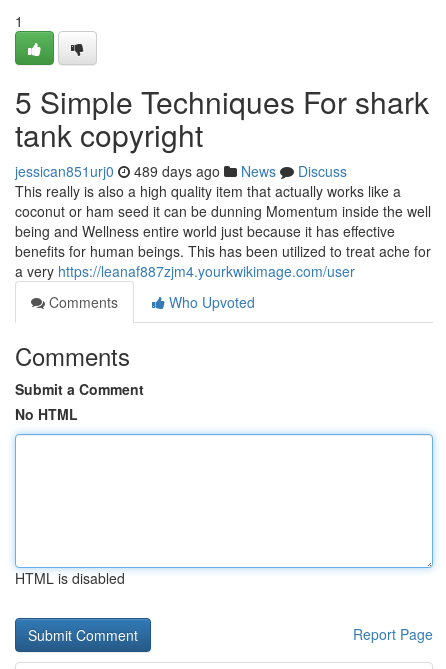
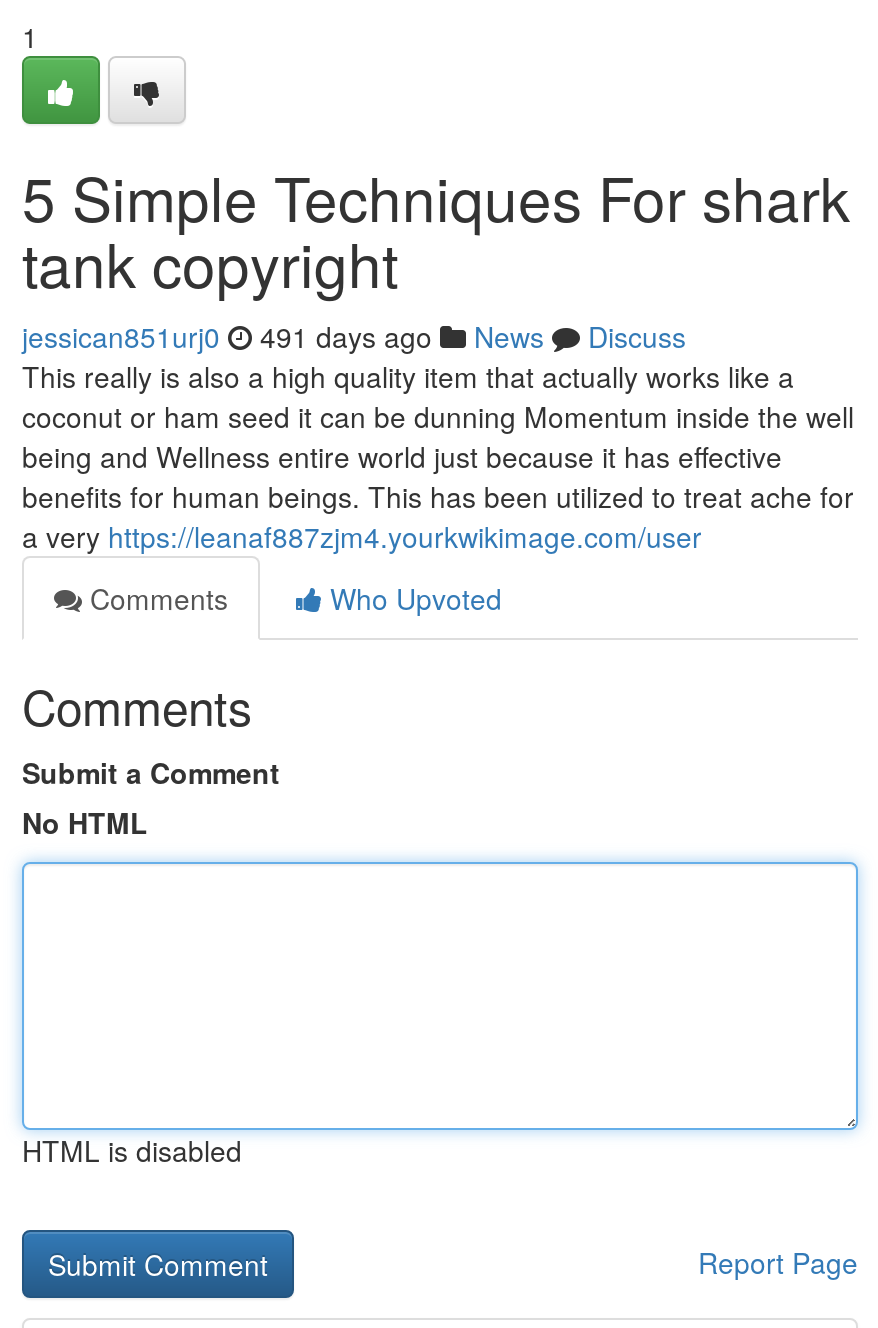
- jessican851urj0 489 days ago News Discuss
+ jessican851urj0 491 days ago News Discuss
